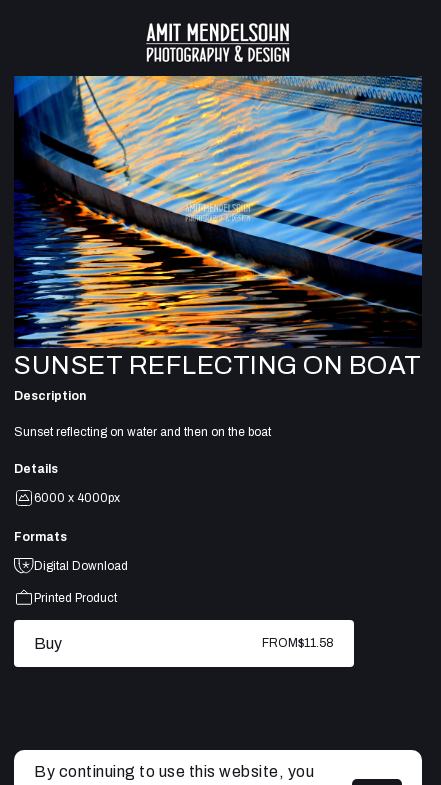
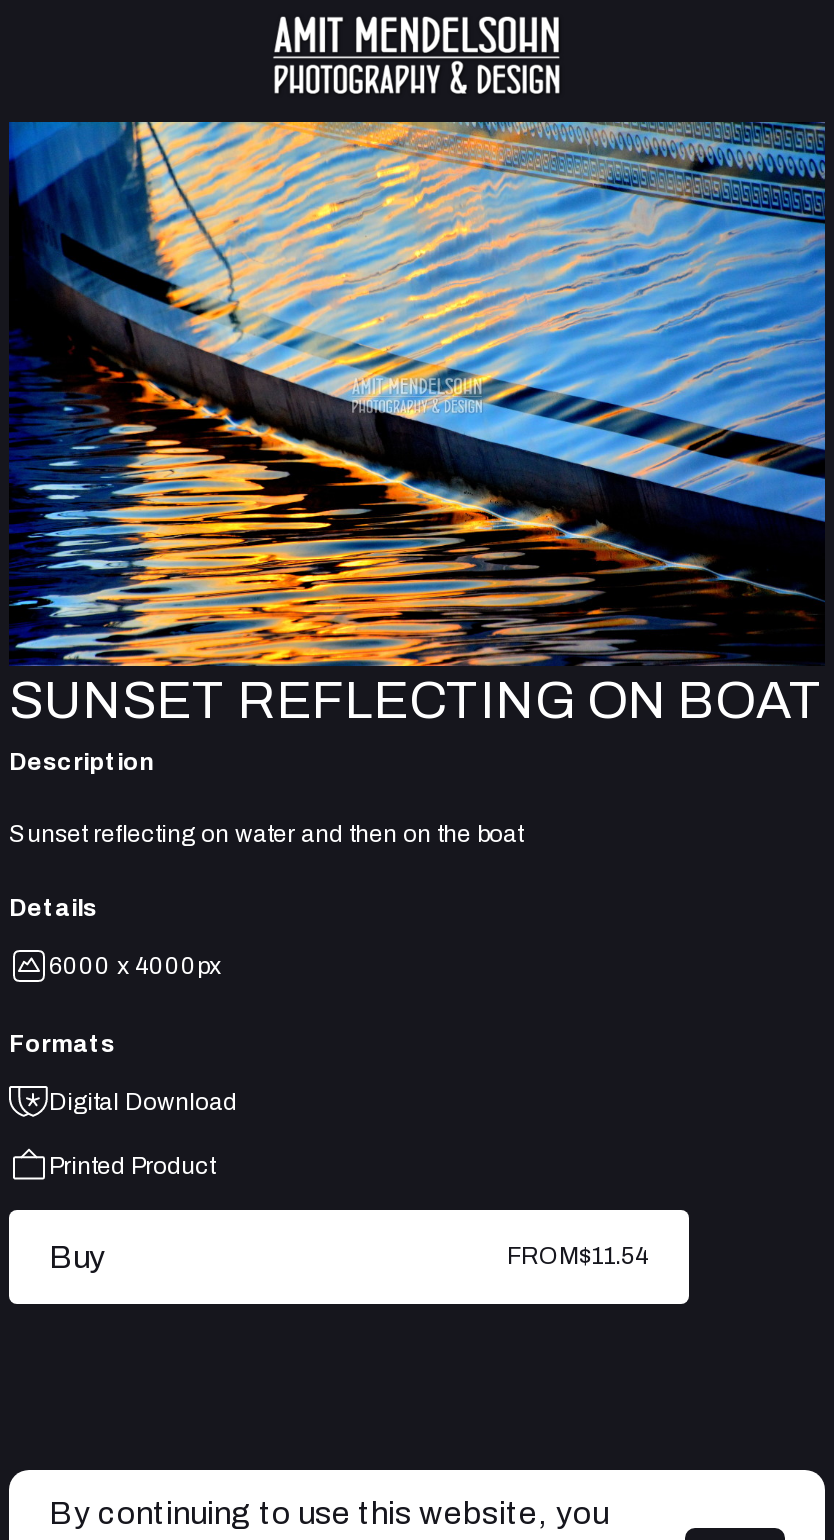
- FROM$11.58
+ FROM$11.54
